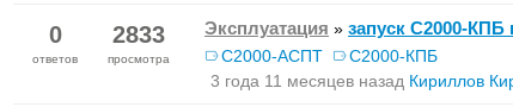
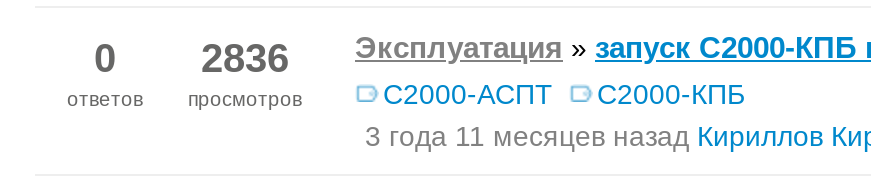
- 2833
- просмотра
+ 2836
+ просмотров
